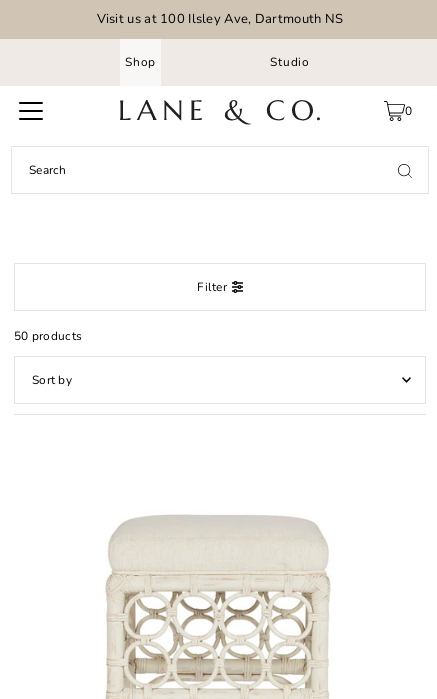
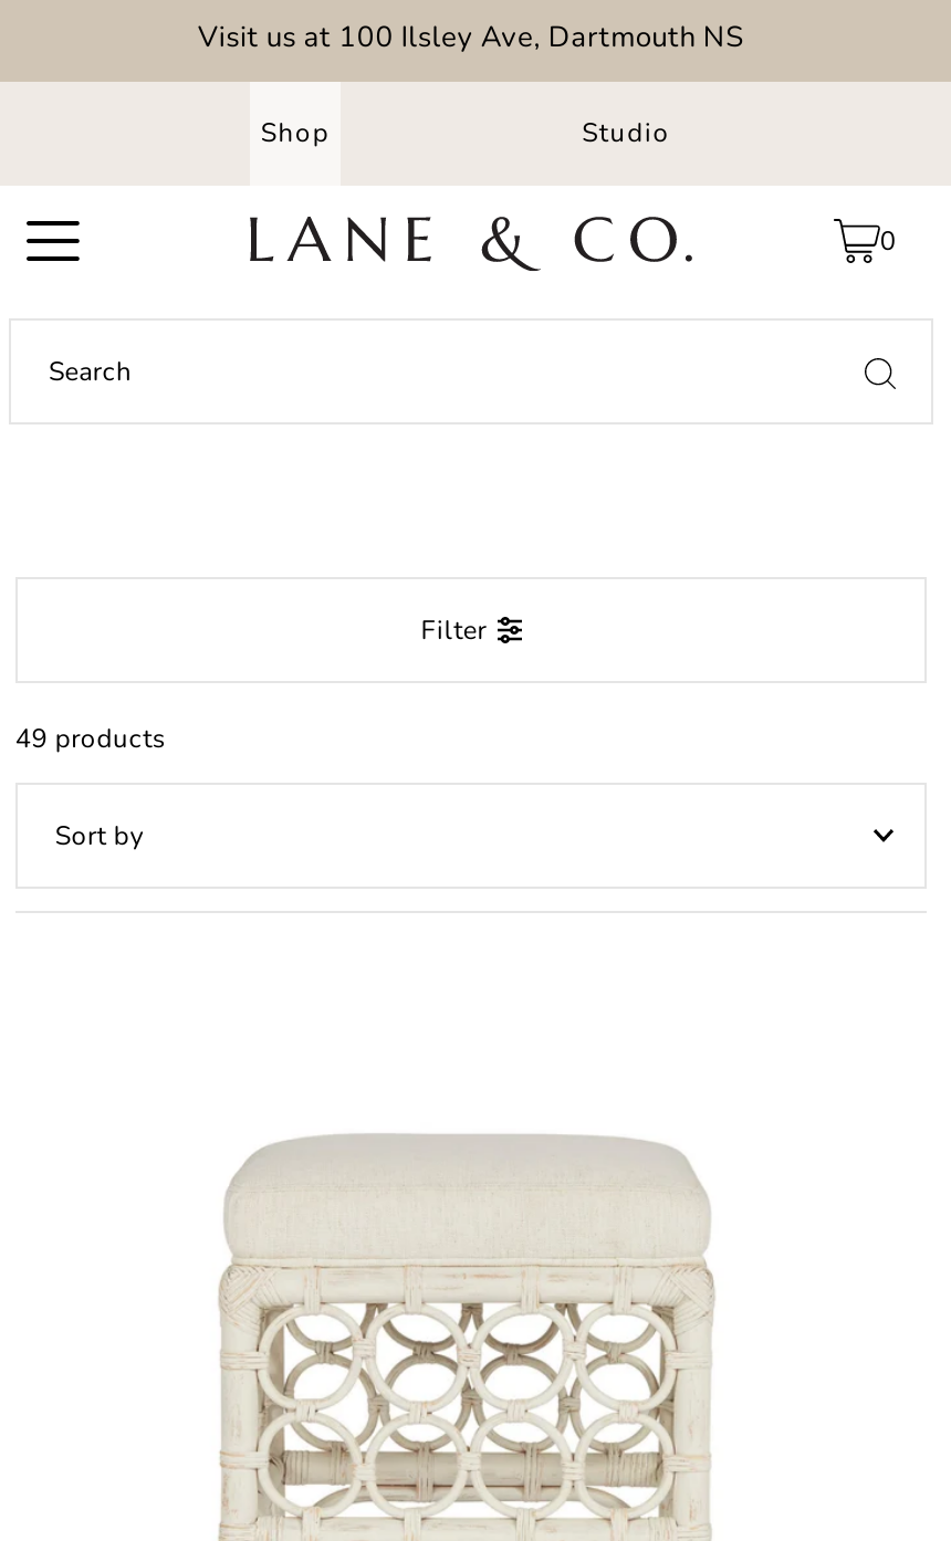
- 50 products
+ 49 products
